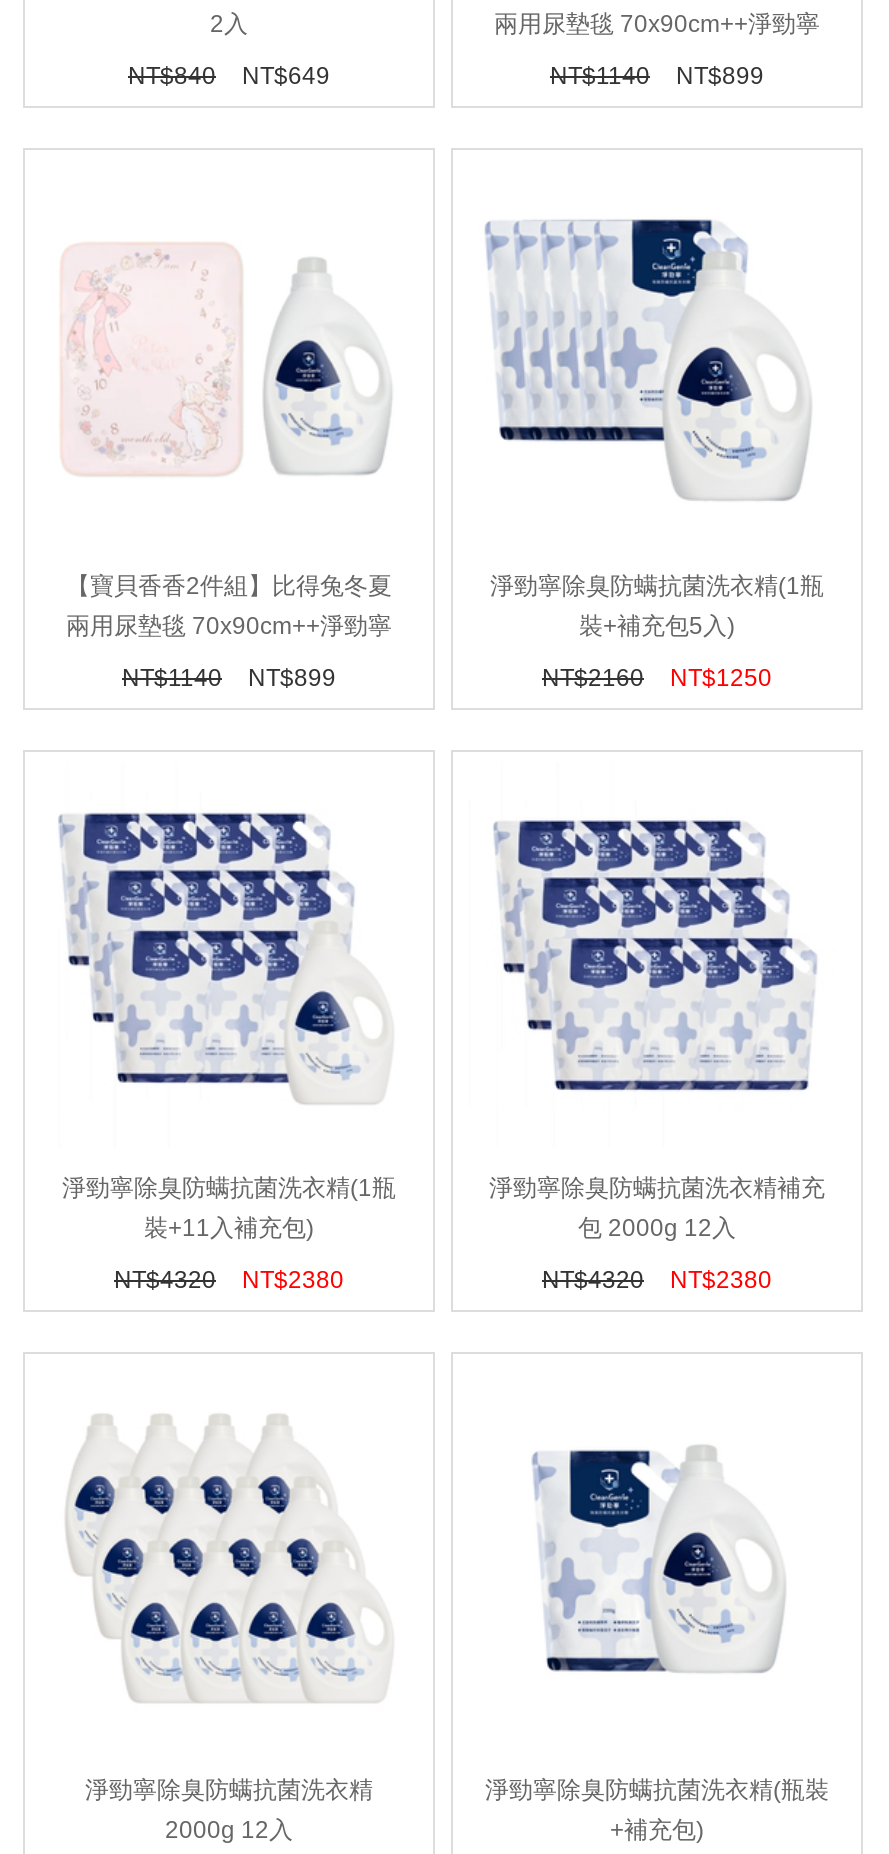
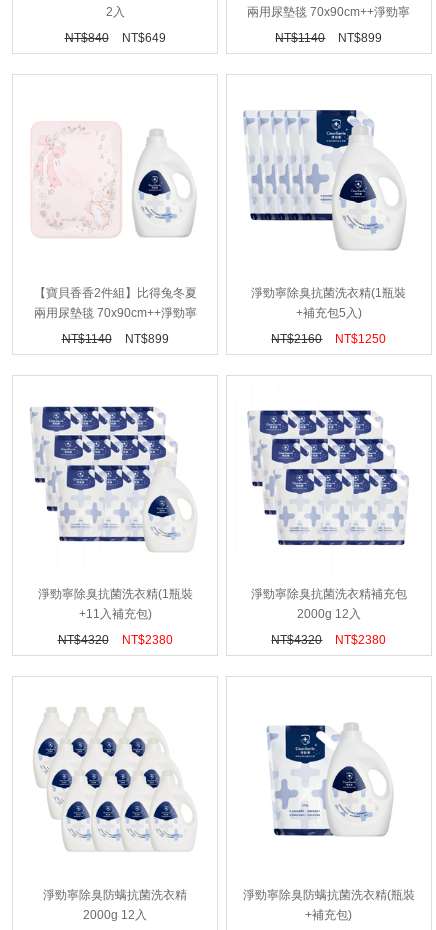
- 淨勁寧除臭防螨抗菌洗衣精(1瓶
- 裝+補充包5入)
+ 淨勁寧除臭抗菌洗衣精(1瓶裝
+ +補充包5入)

- 淨勁寧除臭防螨抗菌洗衣精(1瓶
- 裝+11入補充包)
+ 淨勁寧除臭抗菌洗衣精(1瓶裝
+ +11入補充包)

- 淨勁寧除臭防螨抗菌洗衣精補充
- 包 2000g 12入
+ 淨勁寧除臭抗菌洗衣精補充包
+ 2000g 12入
